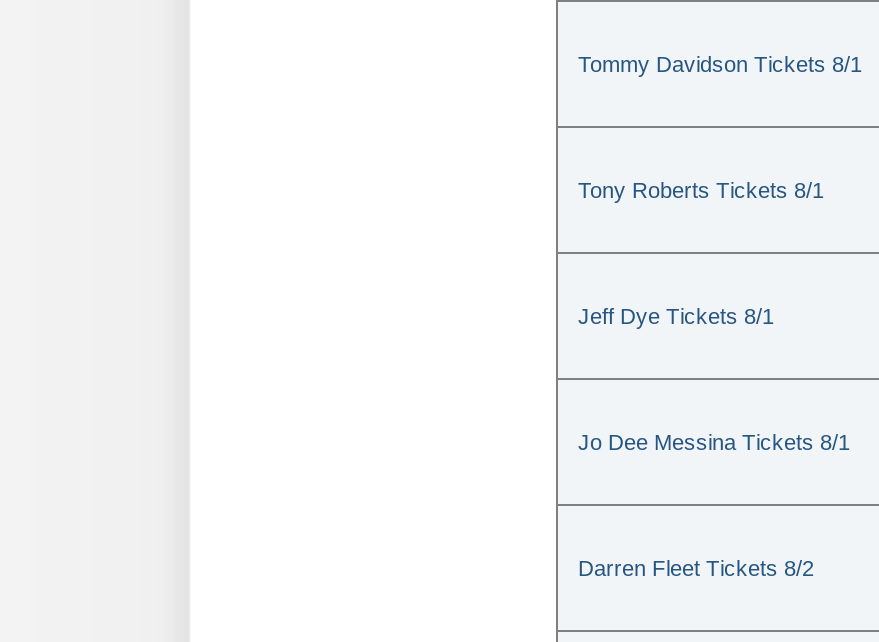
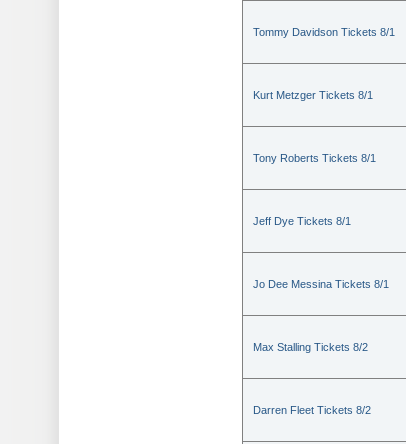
+ Kurt Metzger Tickets 8/1

+ Max Stalling Tickets 8/2
